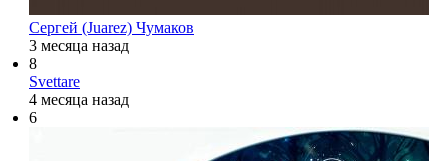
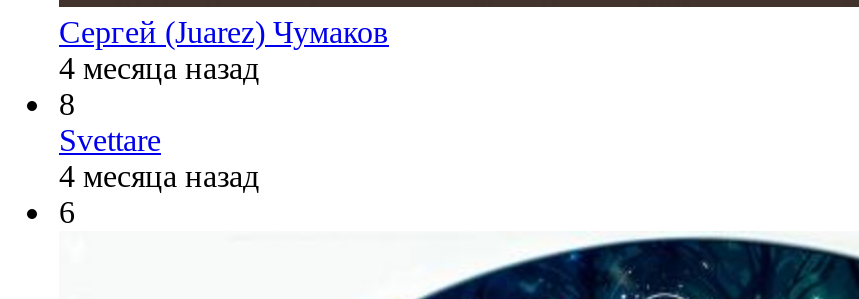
- 3 месяца назад
+ 4 месяца назад
